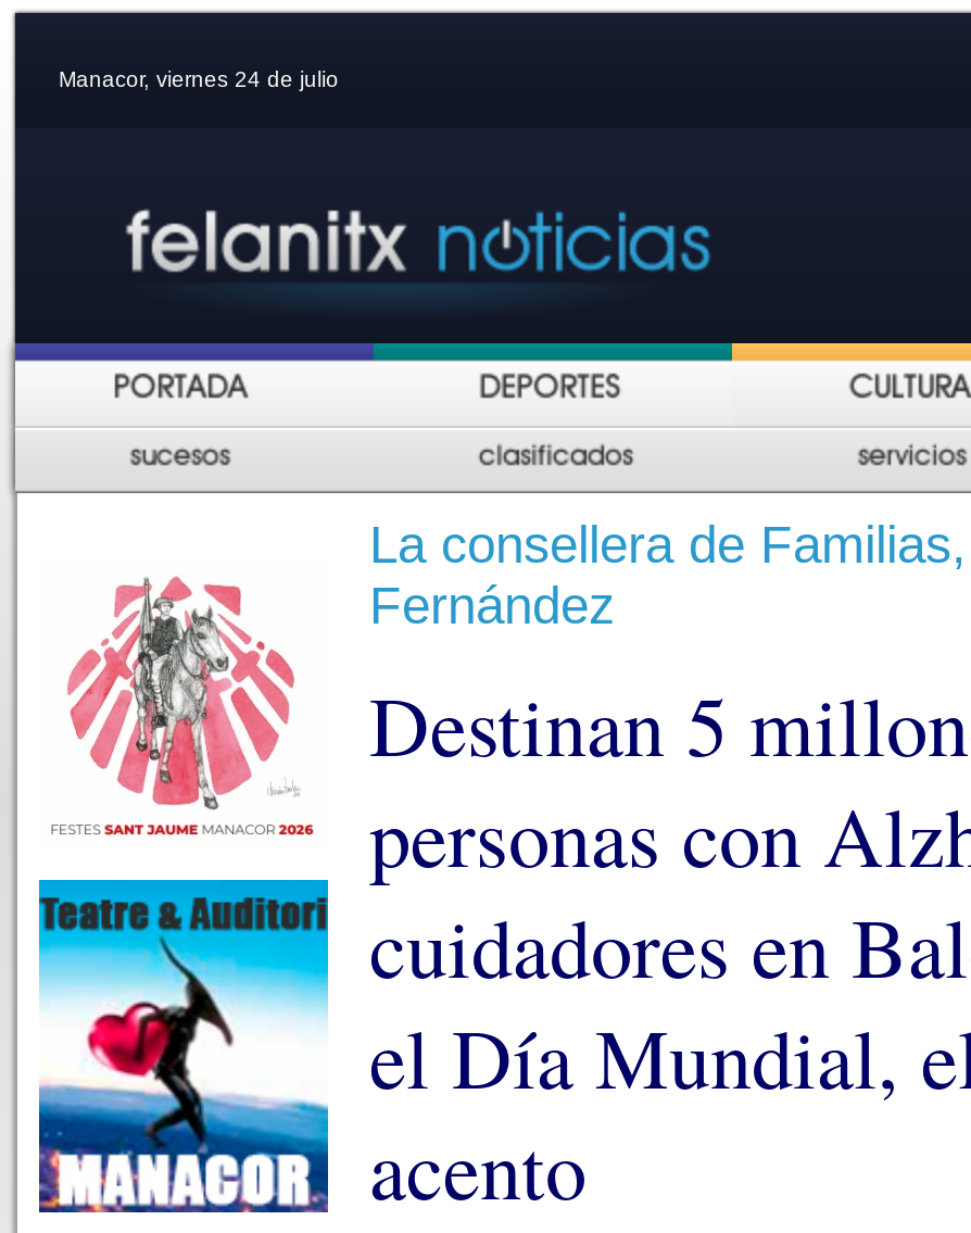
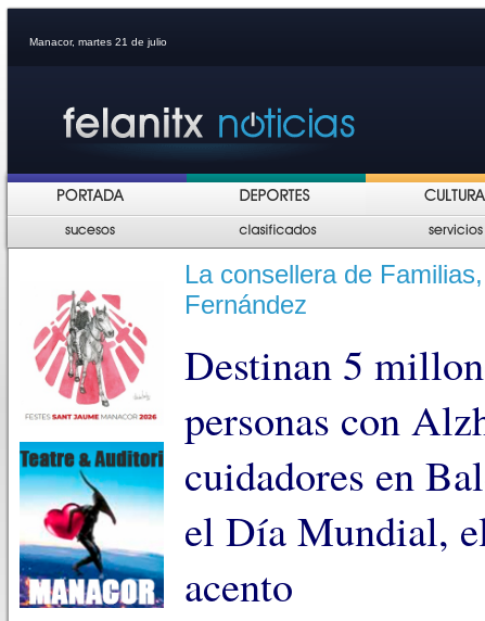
- Manacor, viernes 24 de julio
+ Manacor, martes 21 de julio
